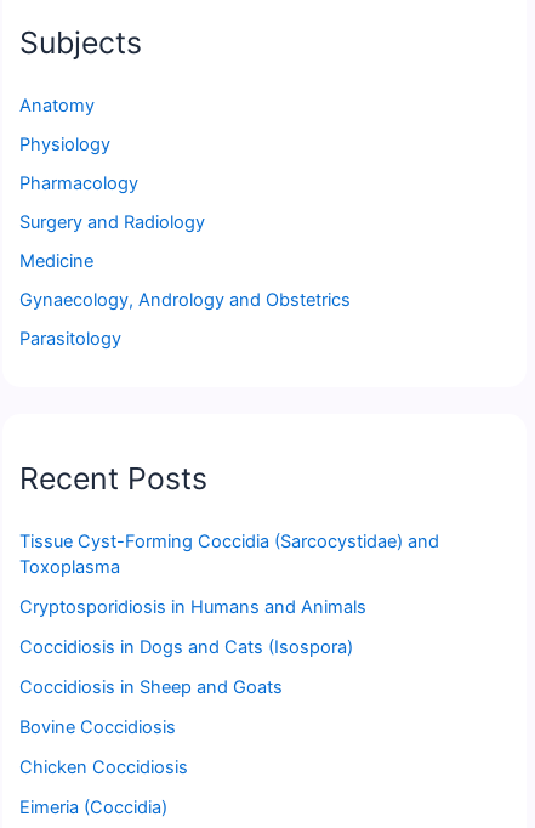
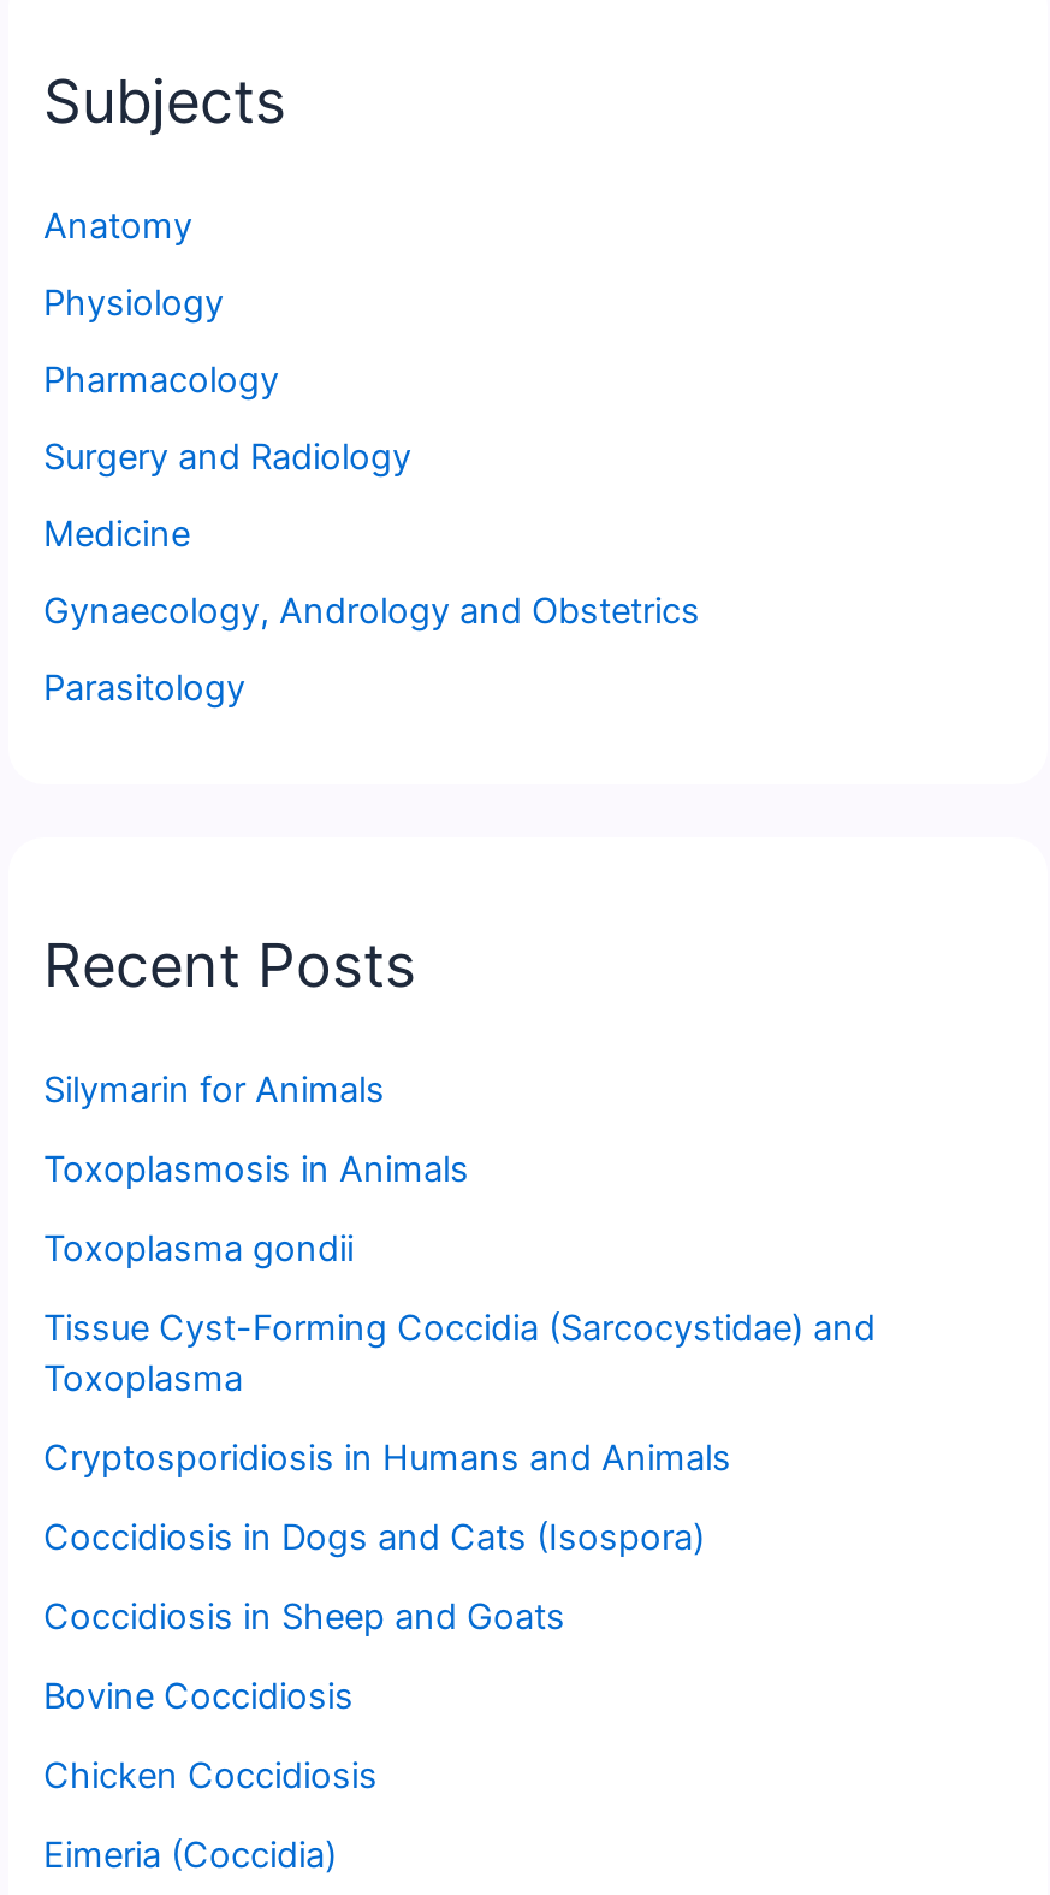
+ Silymarin for Animals
+ Toxoplasmosis in Animals
+ Toxoplasma gondii
